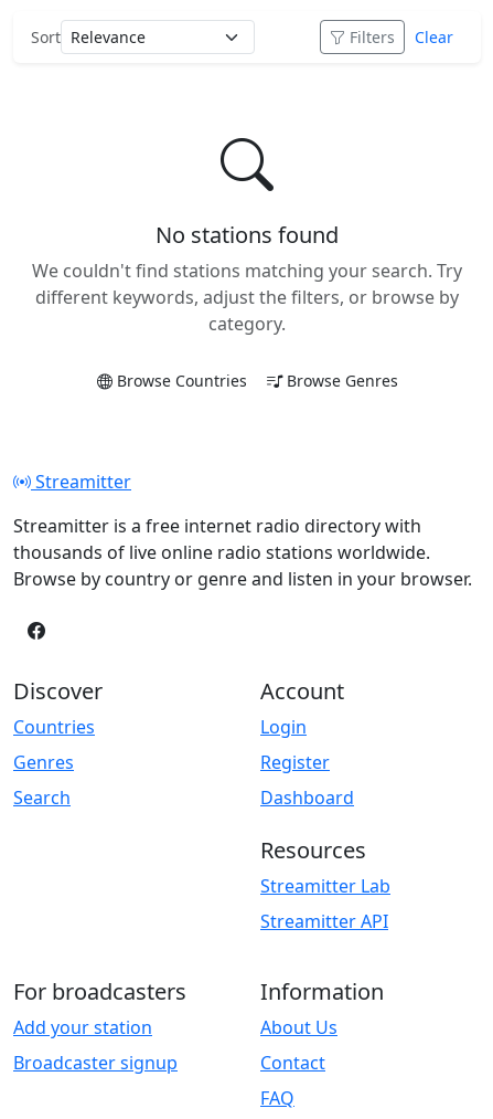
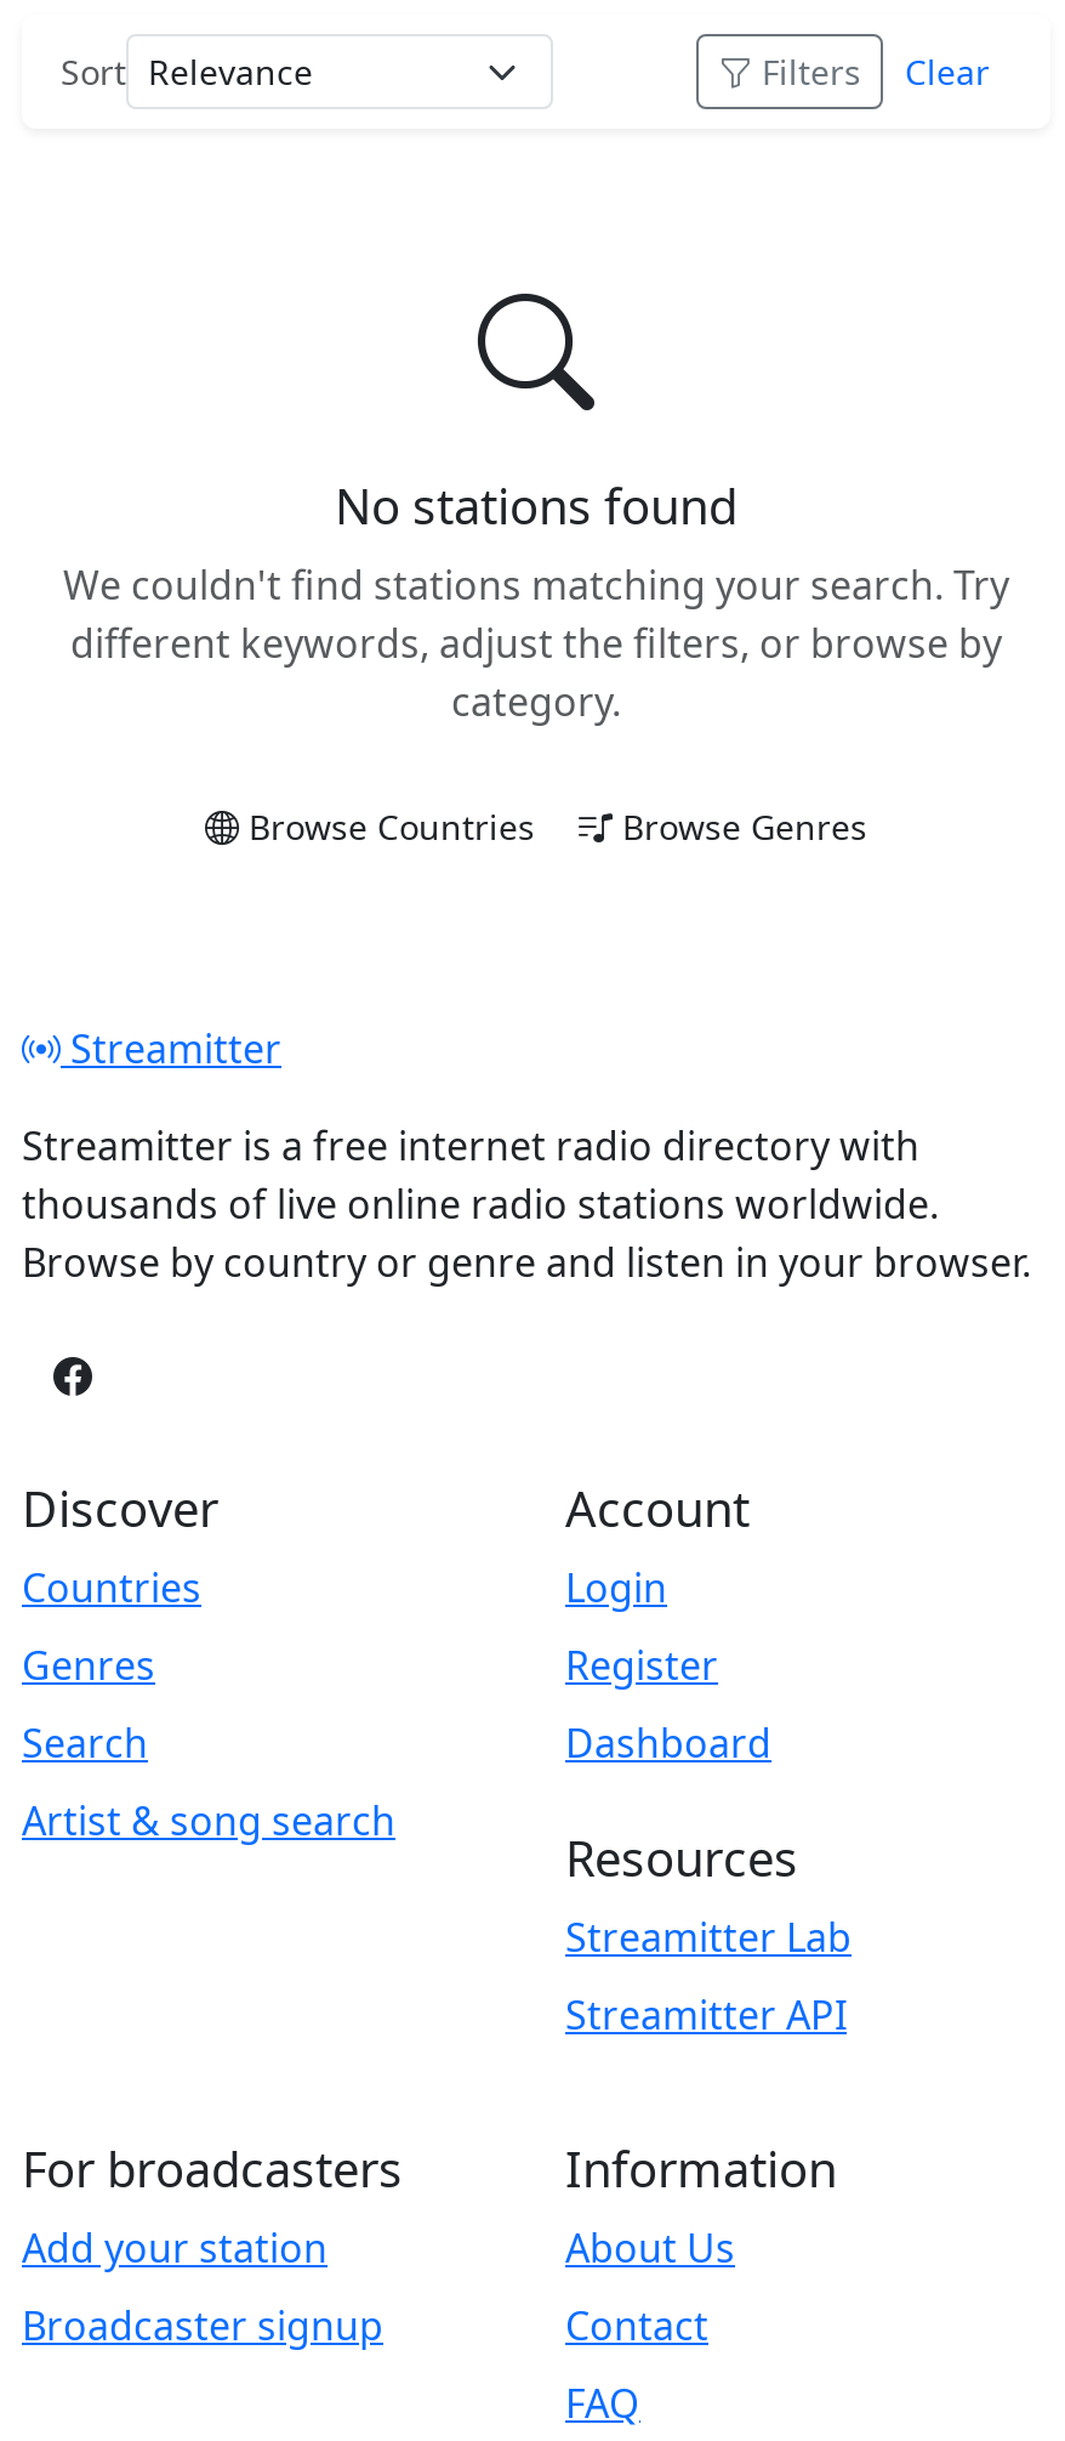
+ Artist & song search
